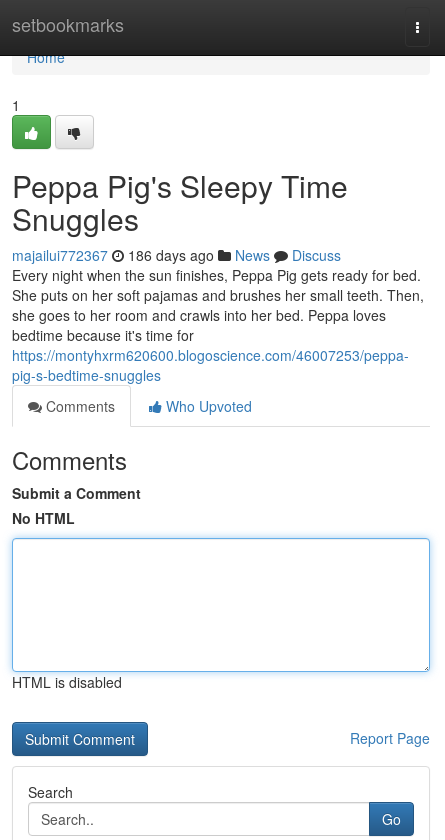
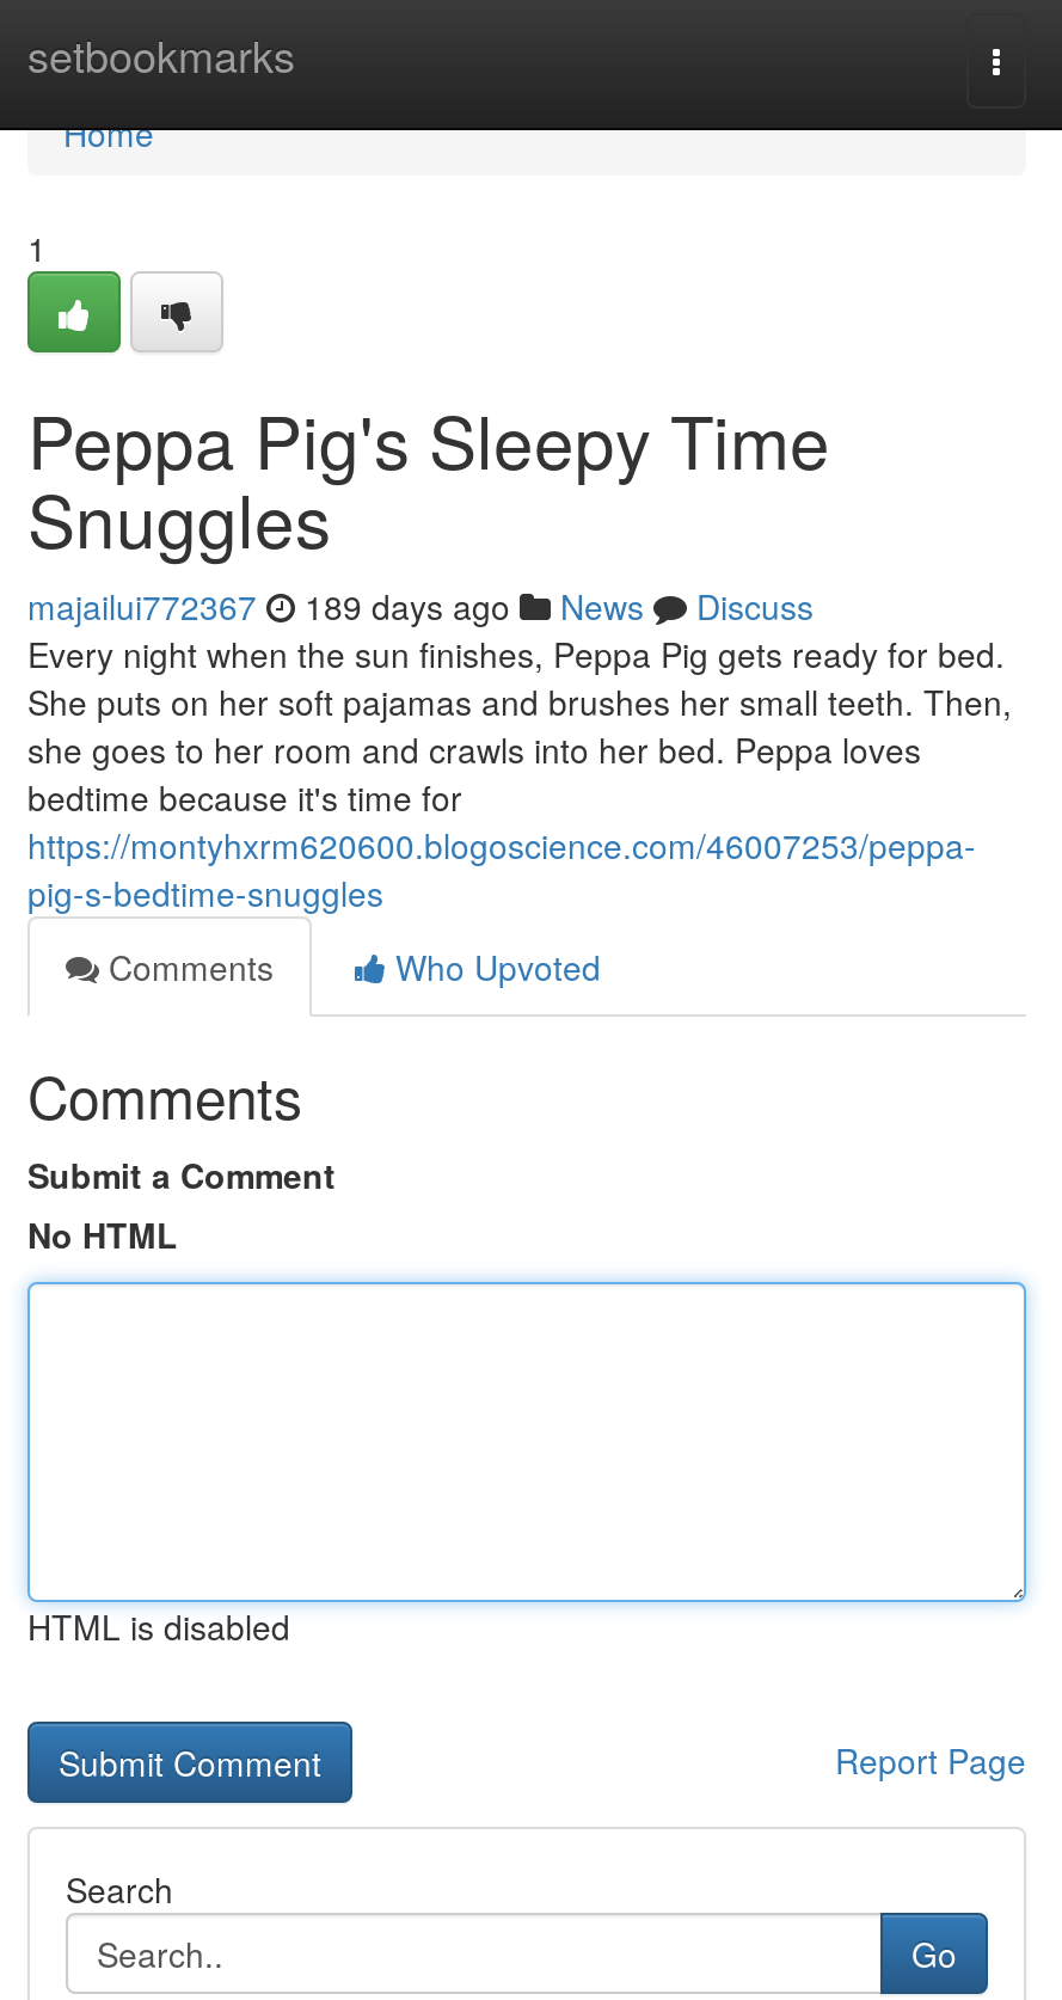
- majailui772367 186 days ago News Discuss
+ majailui772367 189 days ago News Discuss
